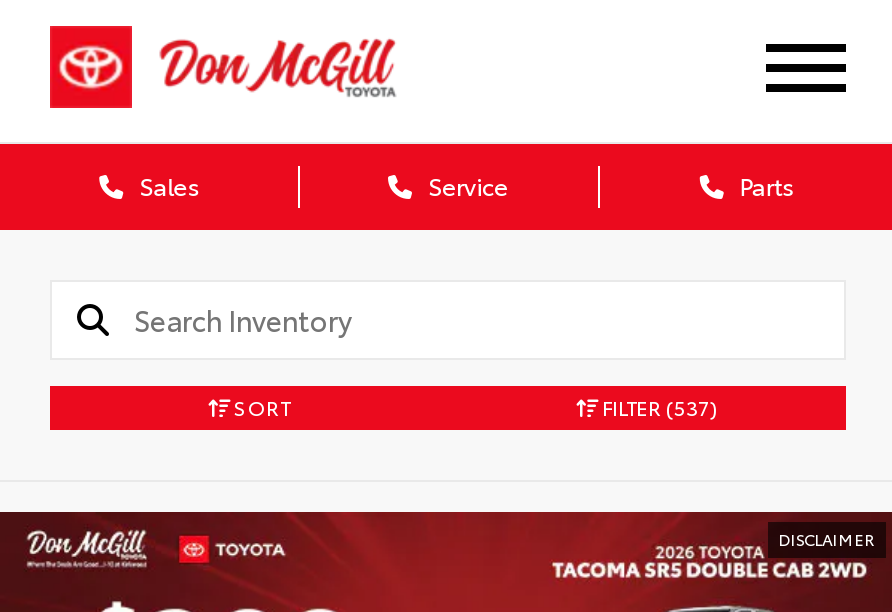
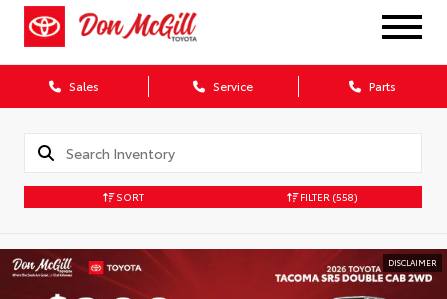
- FILTER (537)
+ FILTER (558)
